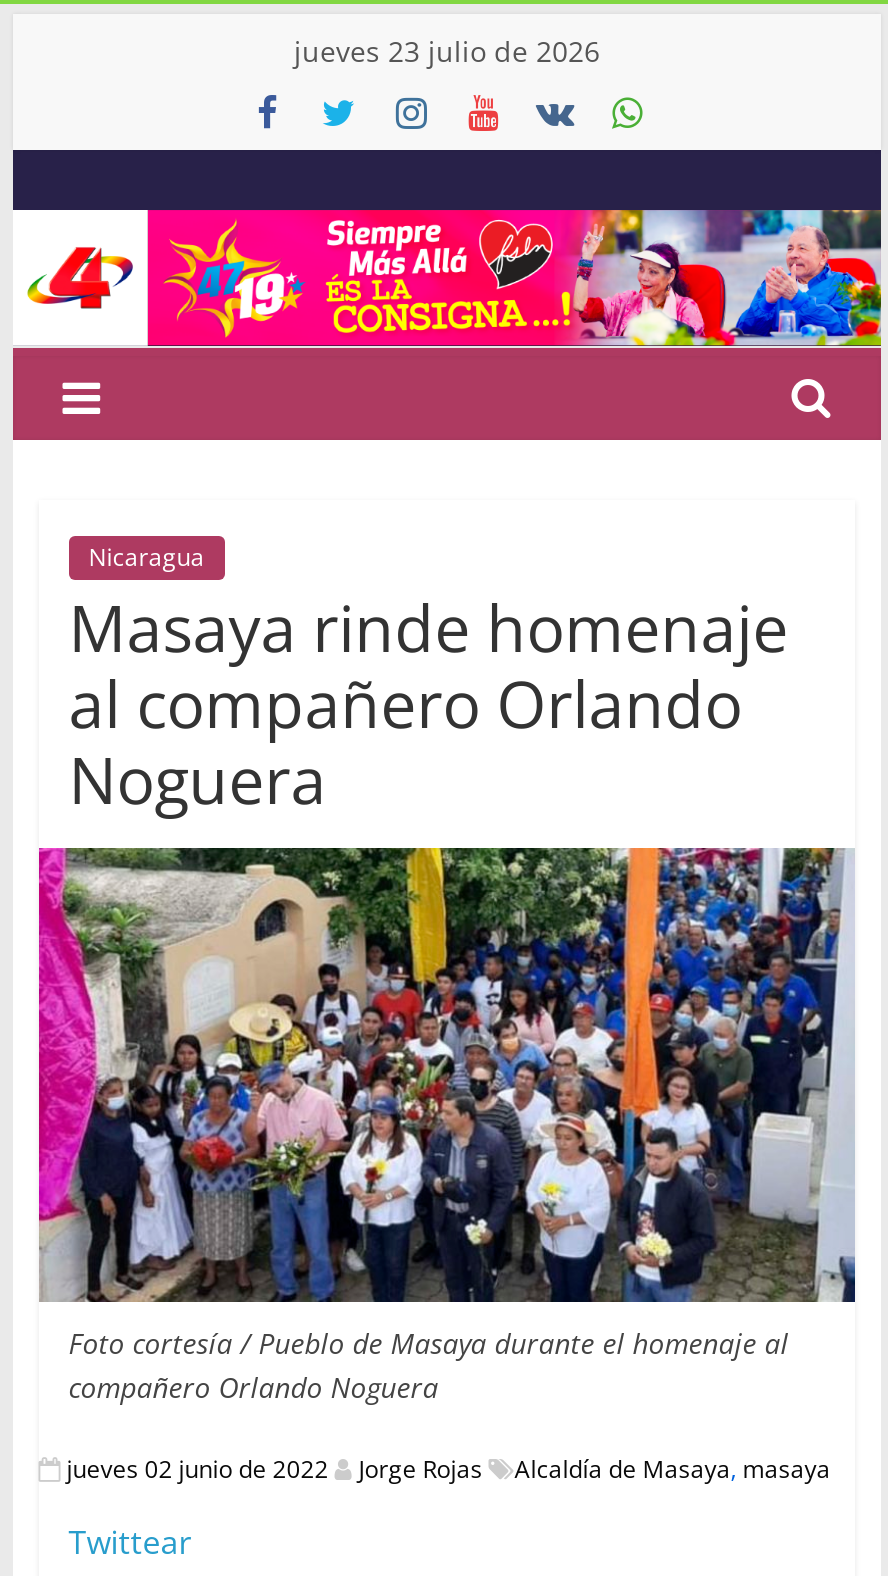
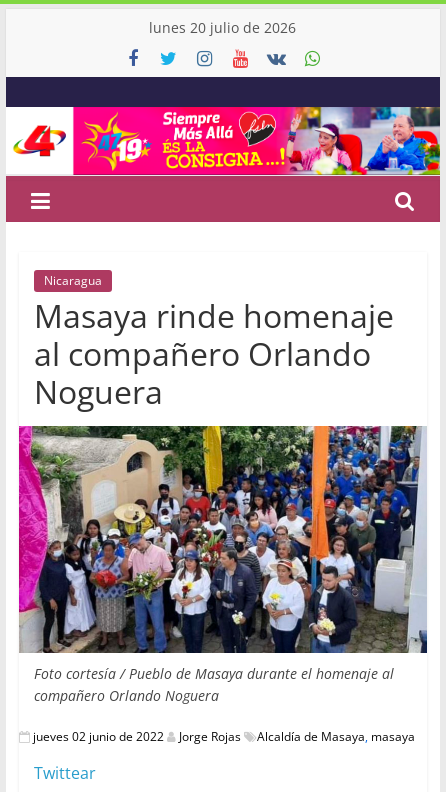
- jueves 23 julio de 2026
+ lunes 20 julio de 2026
